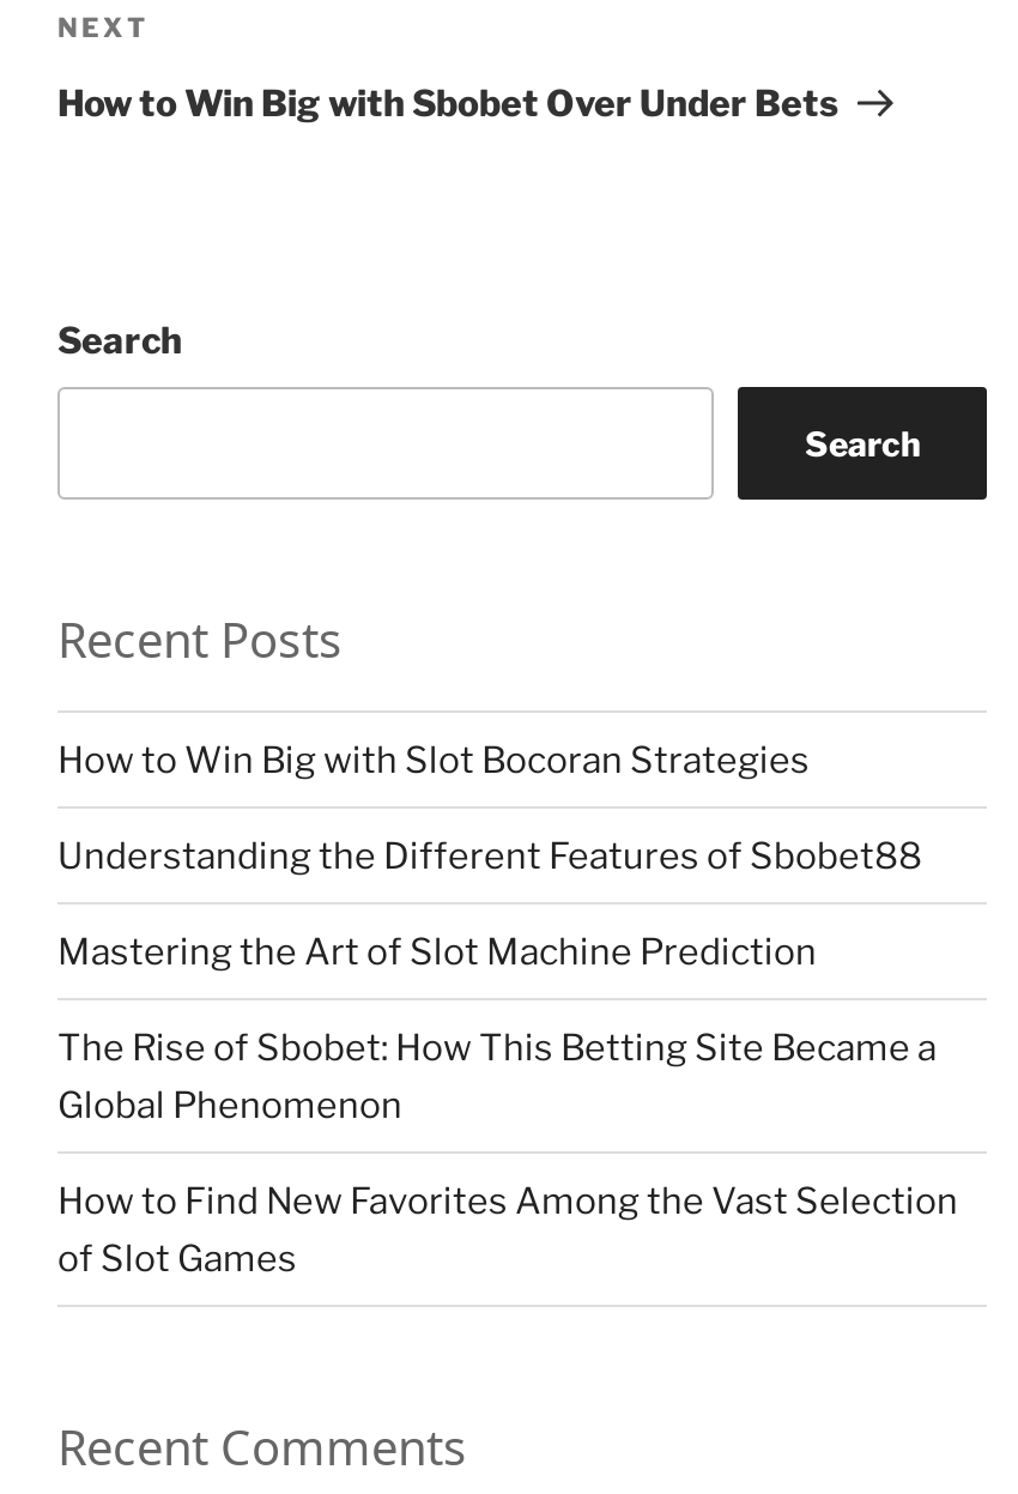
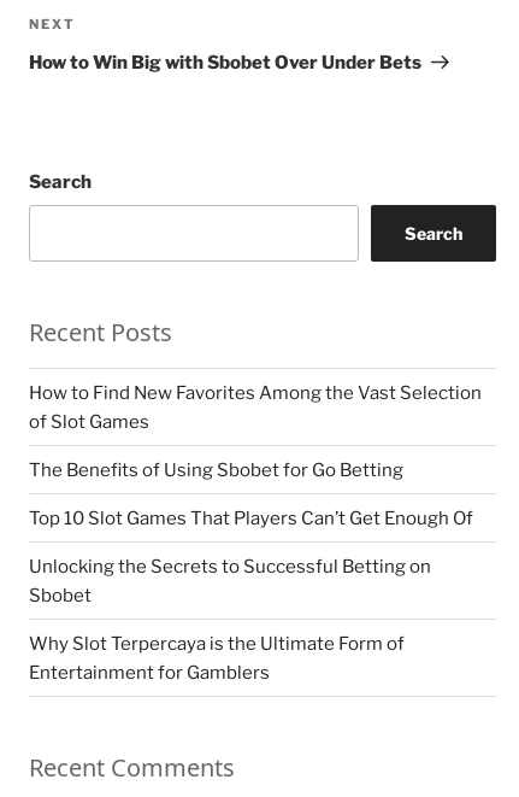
- How to Win Big with Slot Bocoran Strategies
- Understanding the Different Features of Sbobet88
- Mastering the Art of Slot Machine Prediction
- The Rise of Sbobet: How This Betting Site Became a
- Global Phenomenon

moved up: How to Find New Favorites Among the Vast Selection | of Slot Games

+ The Benefits of Using Sbobet for Go Betting
+ Top 10 Slot Games That Players Can’t Get Enough Of
+ Unlocking the Secrets to Successful Betting on
+ Sbobet
+ Why Slot Terpercaya is the Ultimate Form of
+ Entertainment for Gamblers
